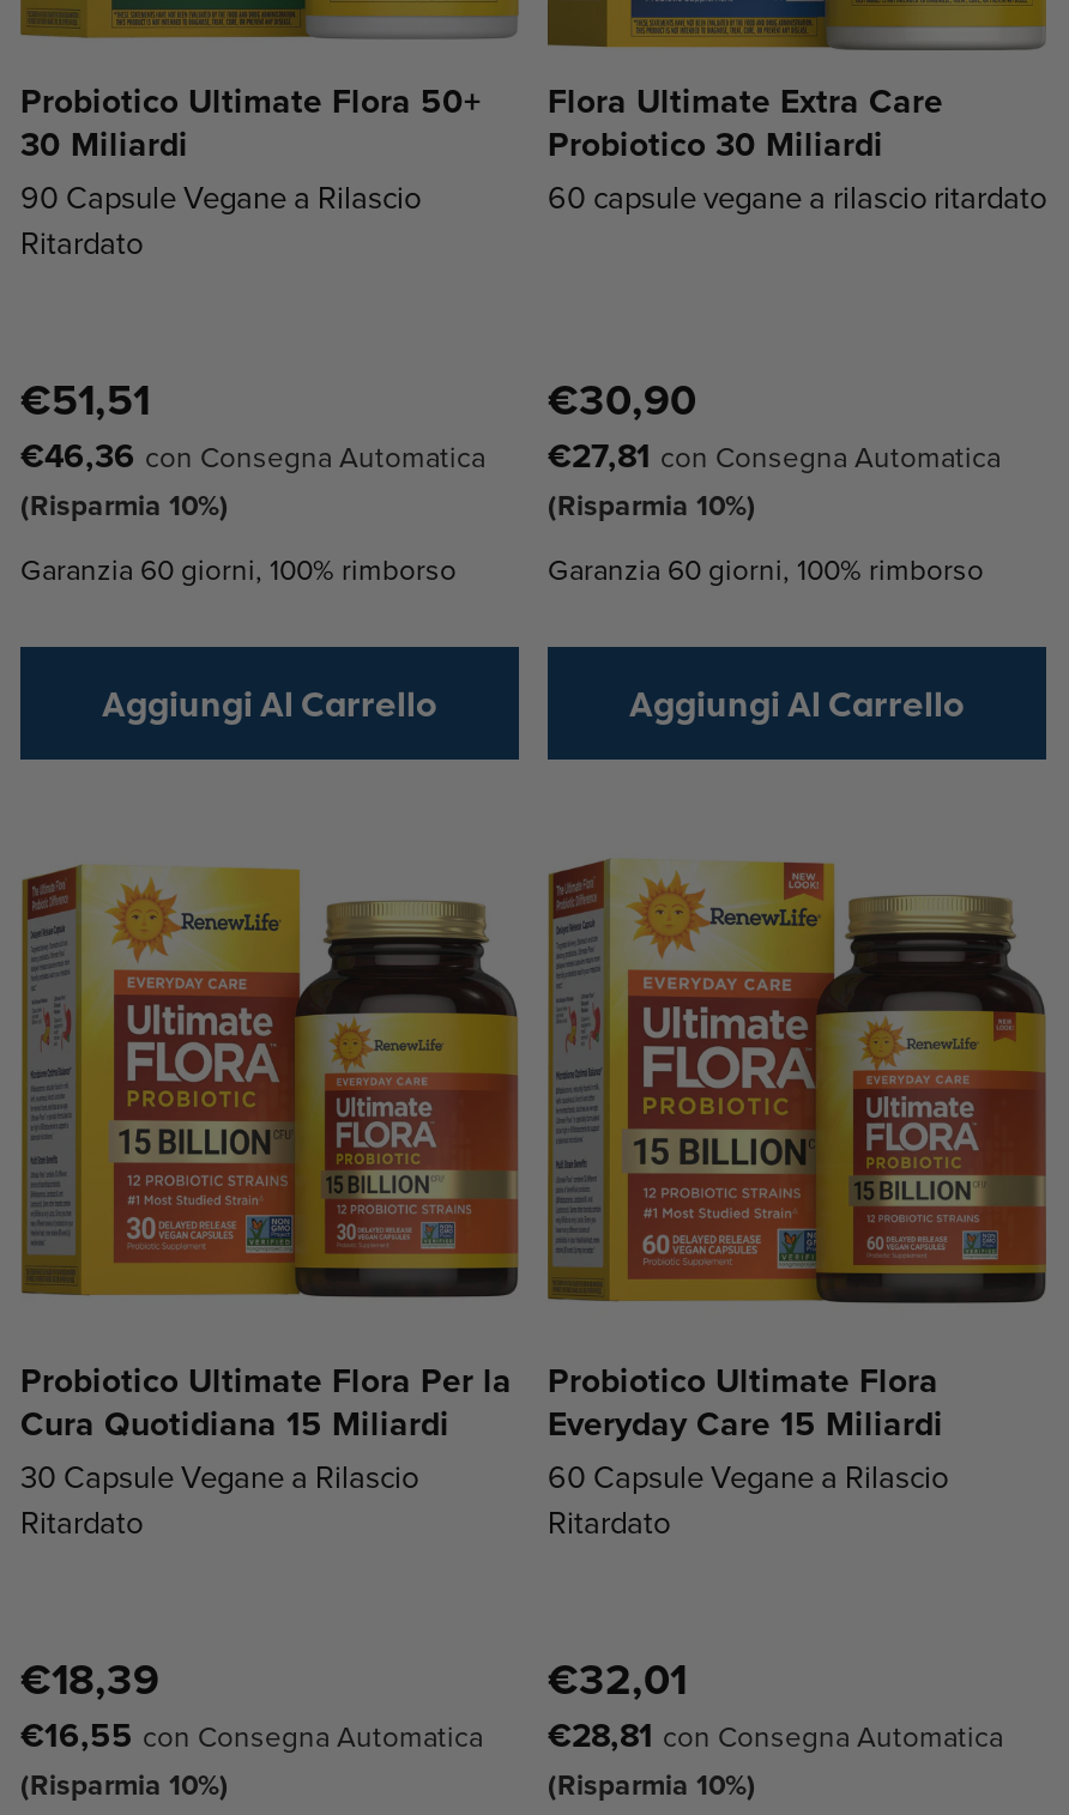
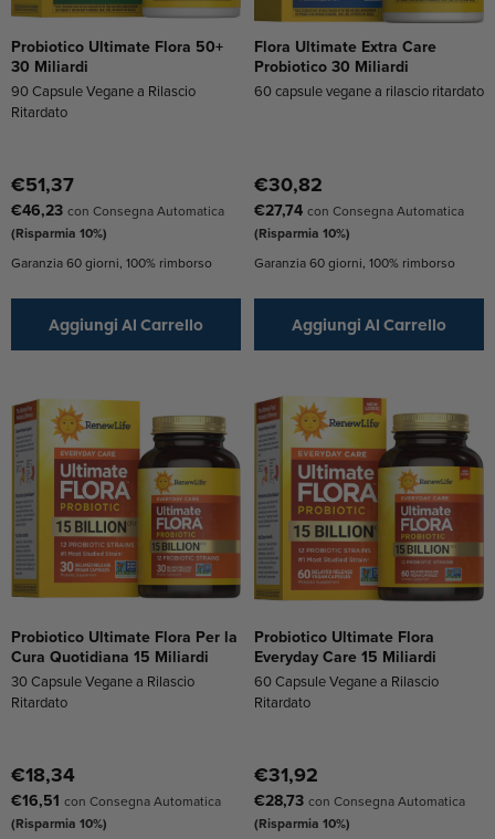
- €51,51
+ €51,37

- €30,90
+ €30,82

- €46,36 con Consegna Automatica
+ €46,23 con Consegna Automatica

- €27,81 con Consegna Automatica
+ €27,74 con Consegna Automatica

- €18,39
+ €18,34

- €32,01
+ €31,92

- €16,55 con Consegna Automatica
+ €16,51 con Consegna Automatica

- €28,81 con Consegna Automatica
+ €28,73 con Consegna Automatica
